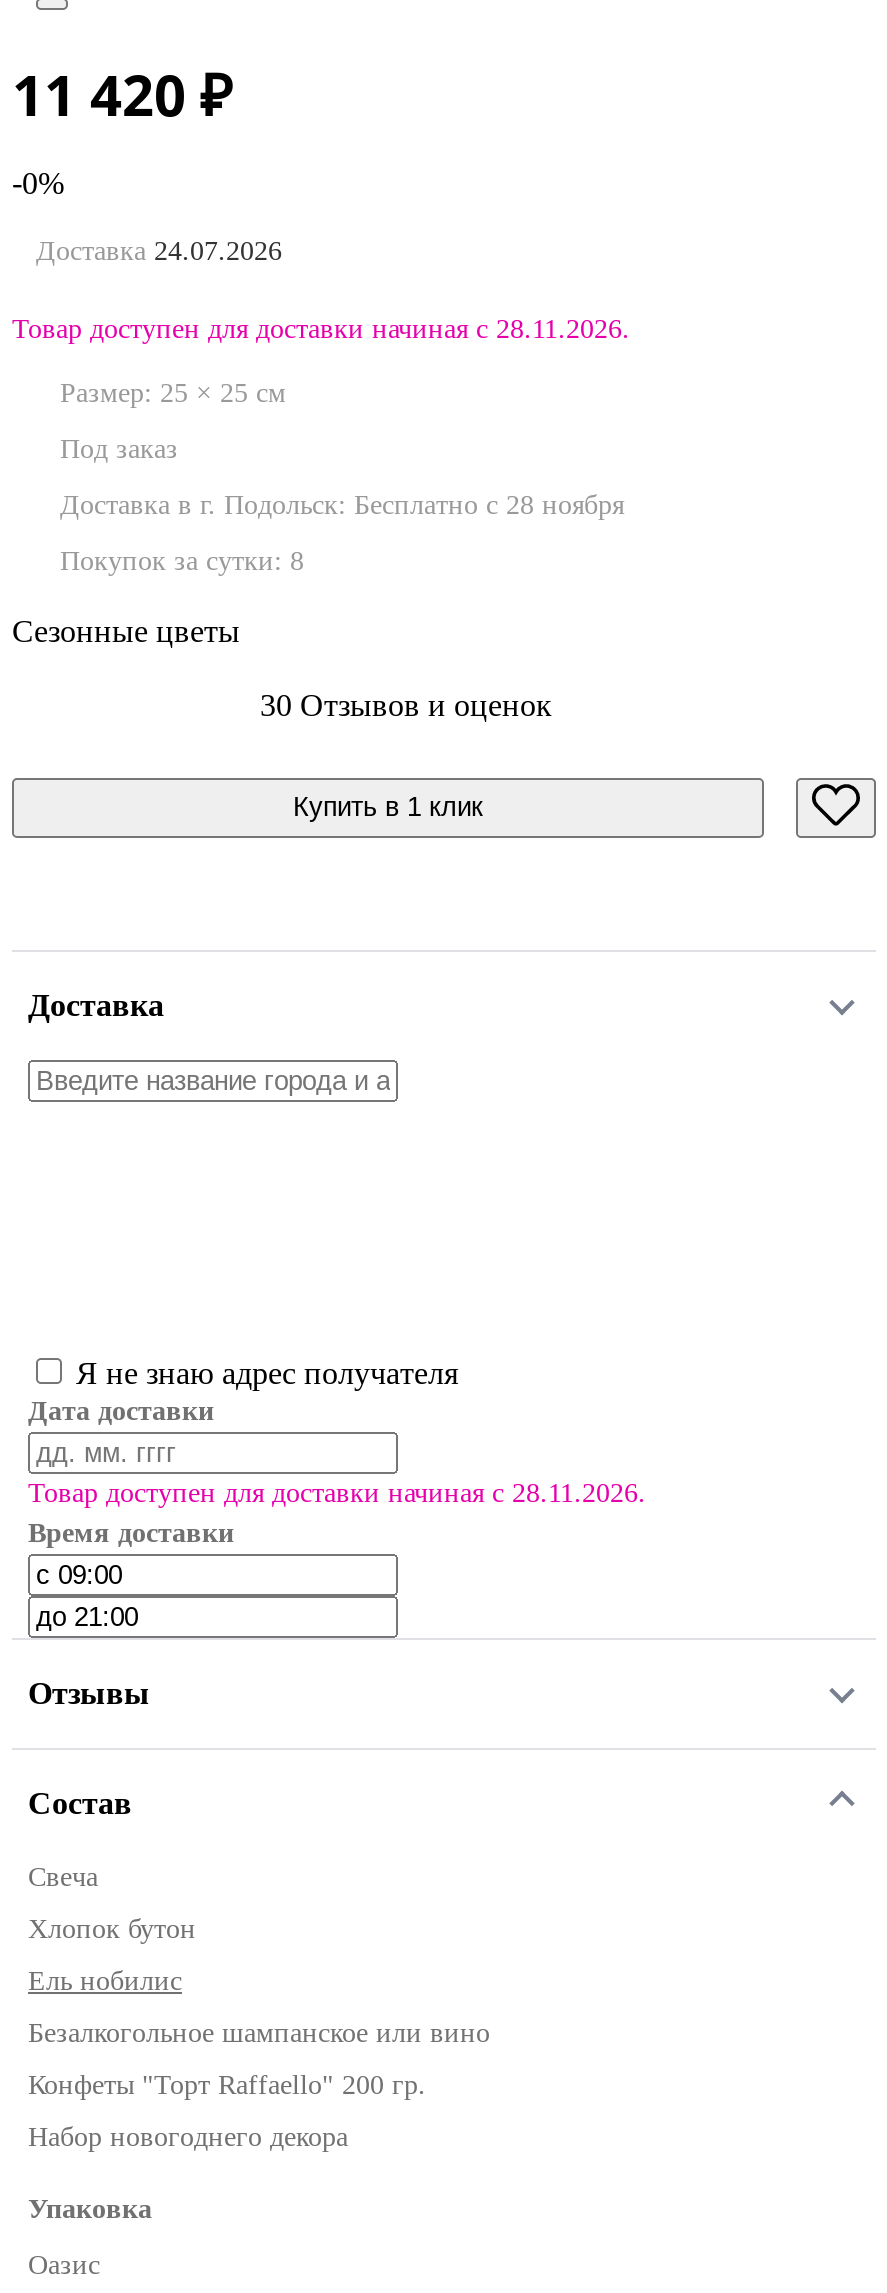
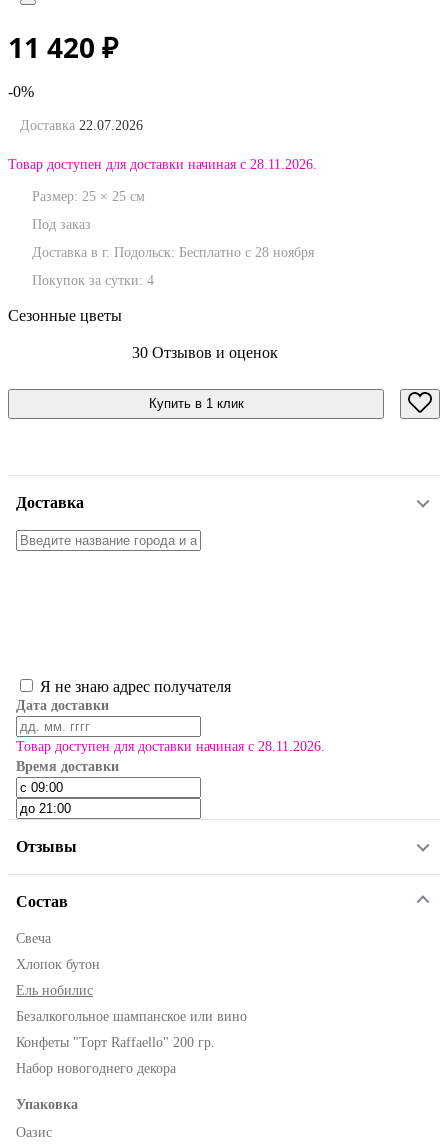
- Доставка 24.07.2026
+ Доставка 22.07.2026

- Покупок за сутки: 8
+ Покупок за сутки: 4
